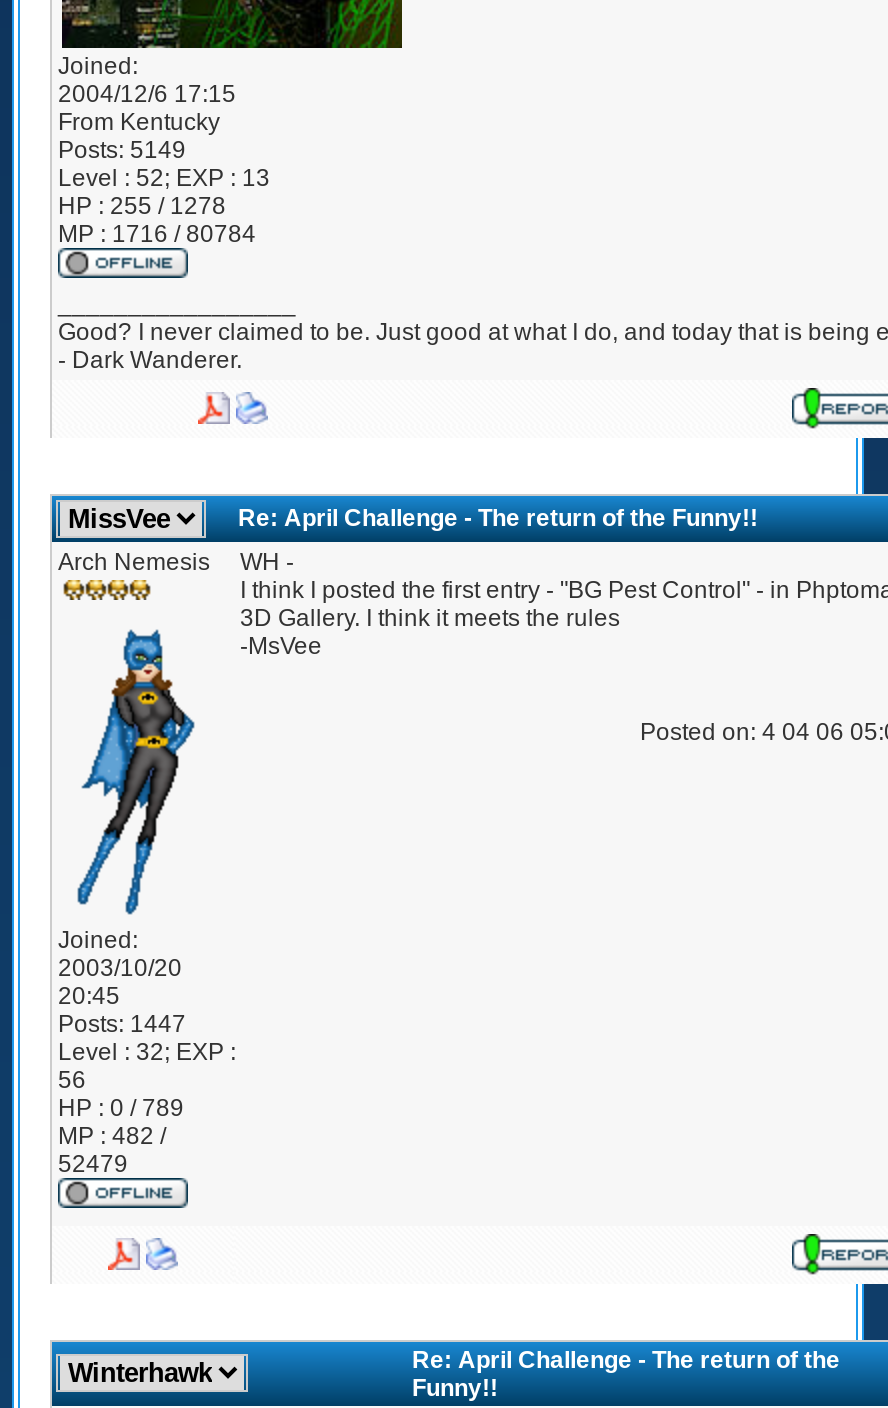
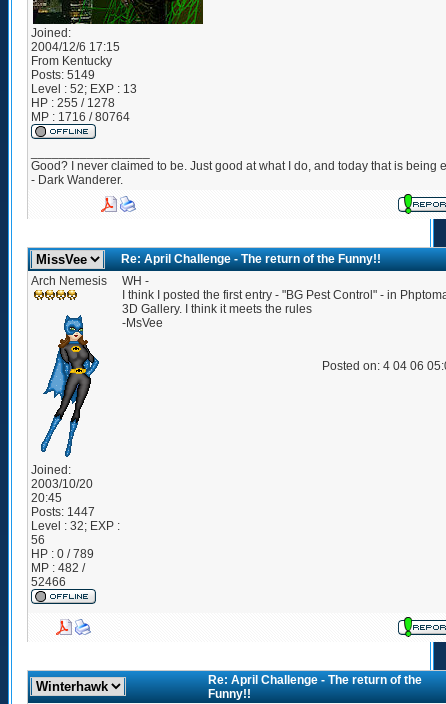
- MP : 1716 / 80784
+ MP : 1716 / 80764

- 52479
+ 52466
